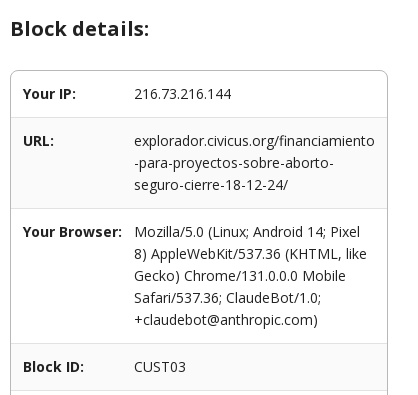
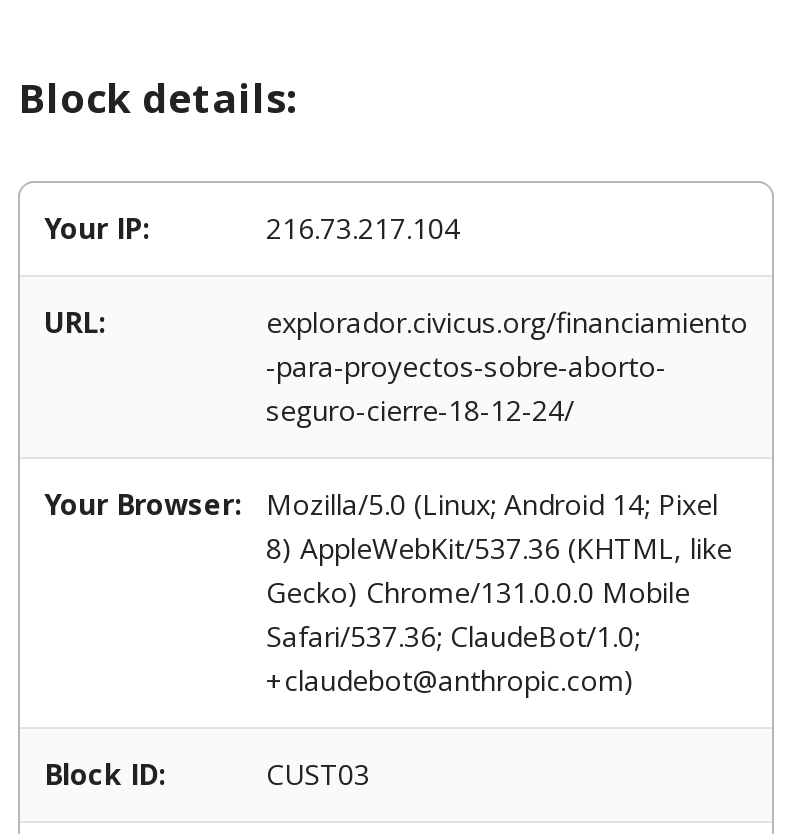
- 216.73.216.144
+ 216.73.217.104
